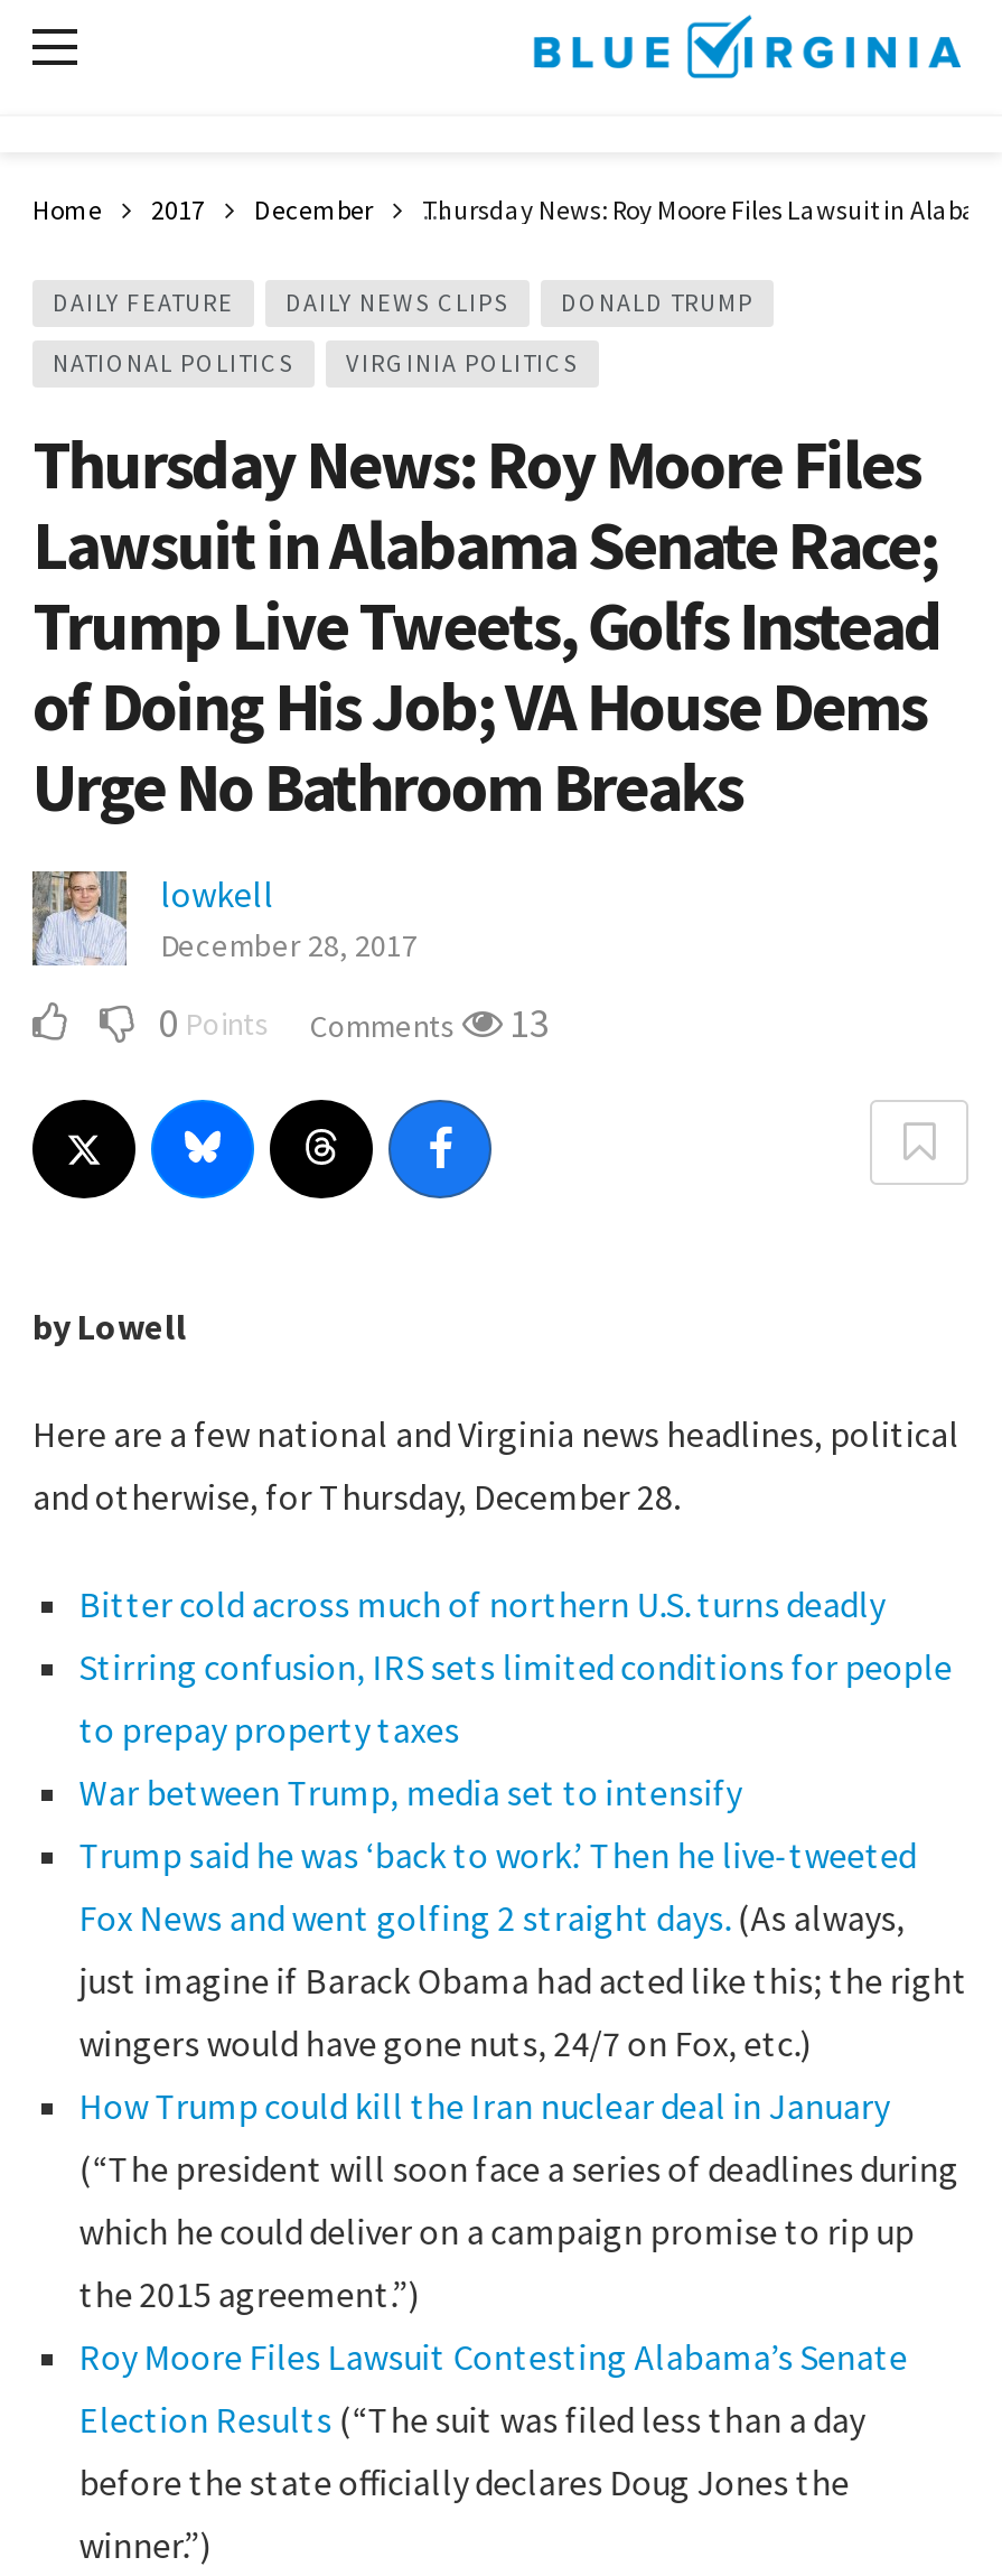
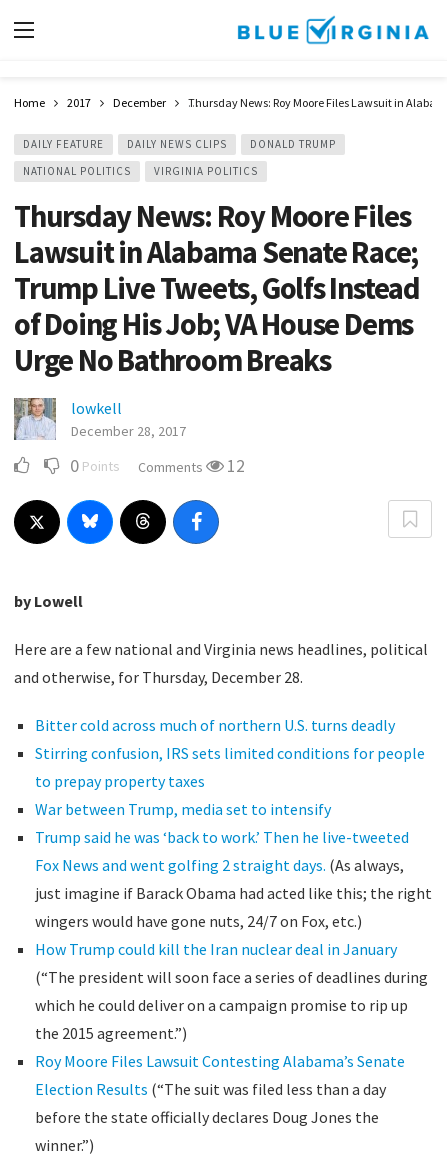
- 0 Points Comments 13
+ 0 Points Comments 12
